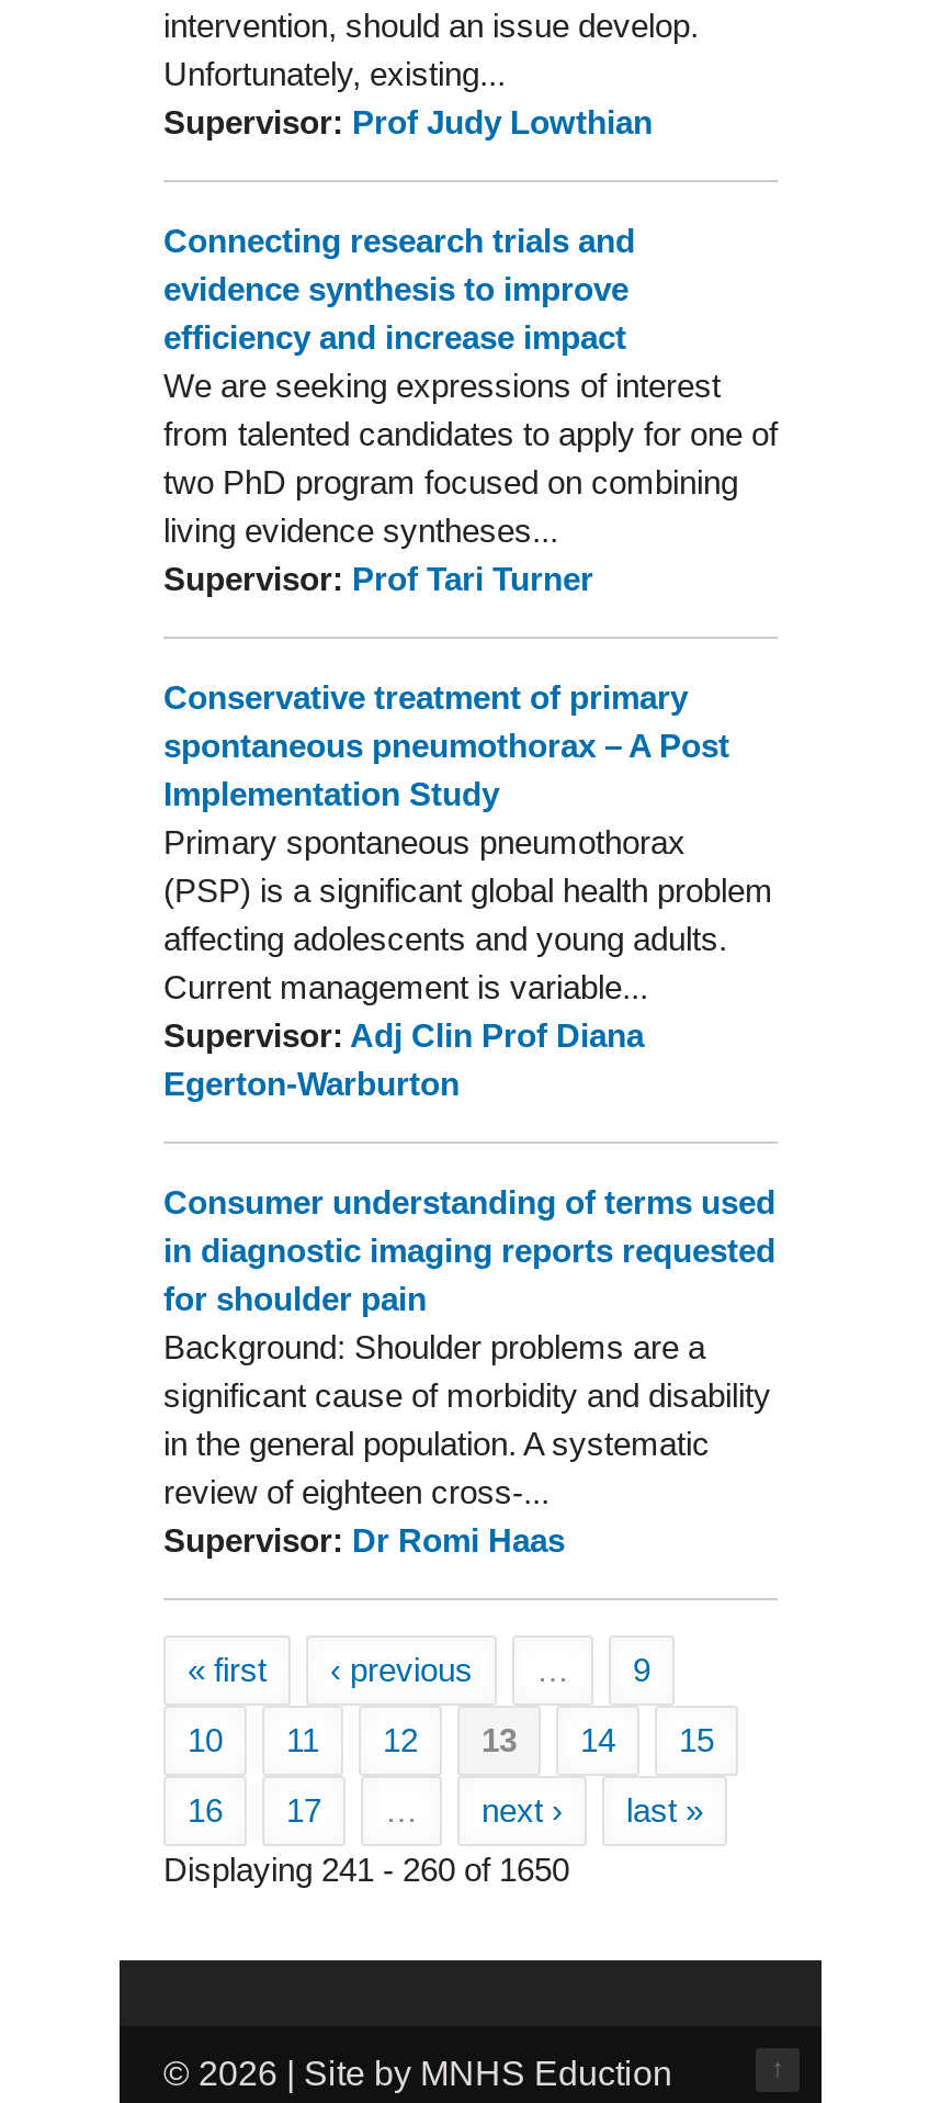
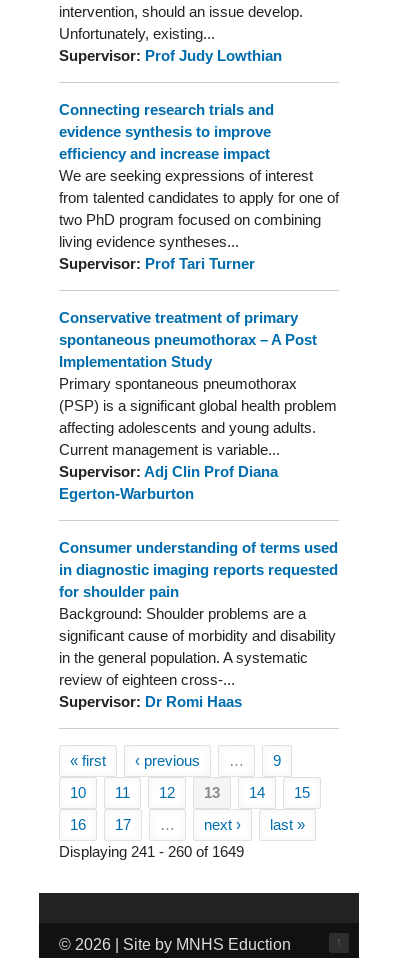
- Displaying 241 - 260 of 1650
+ Displaying 241 - 260 of 1649
